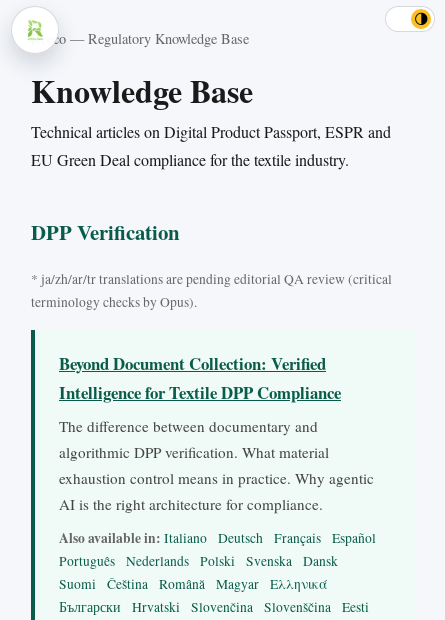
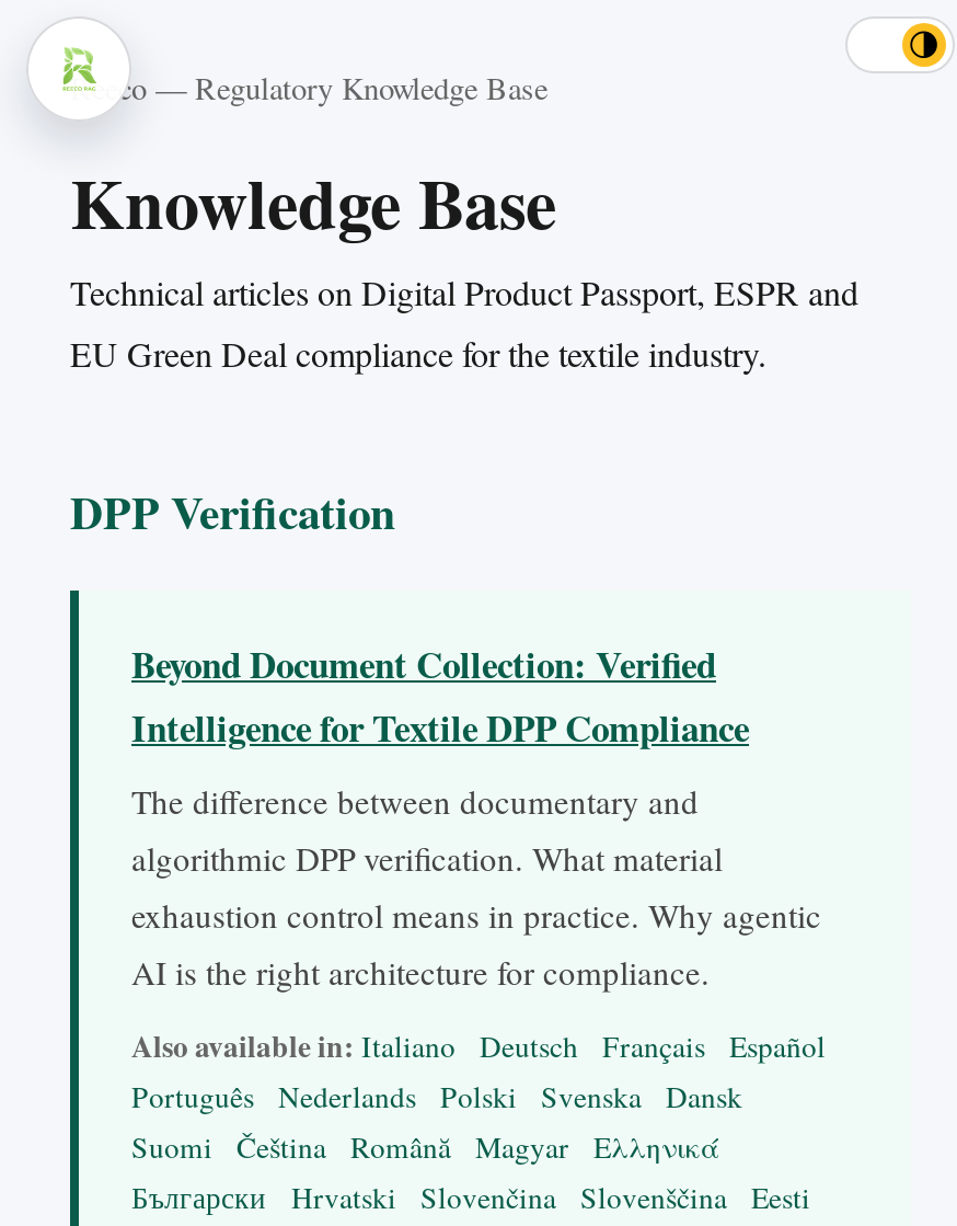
- * ja/zh/ar/tr translations are pending editorial QA review (critical
- terminology checks by Opus).
